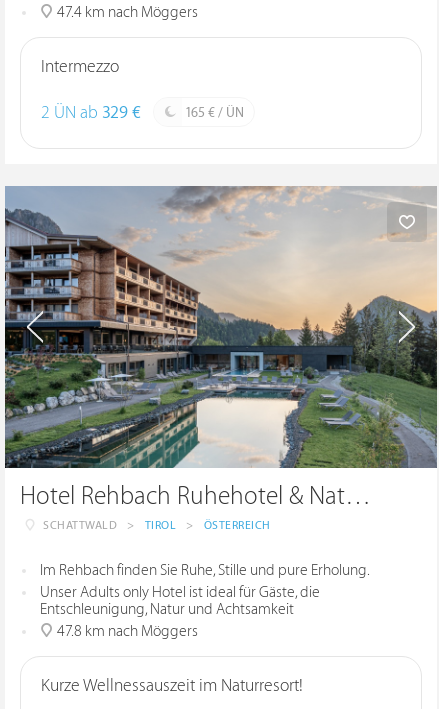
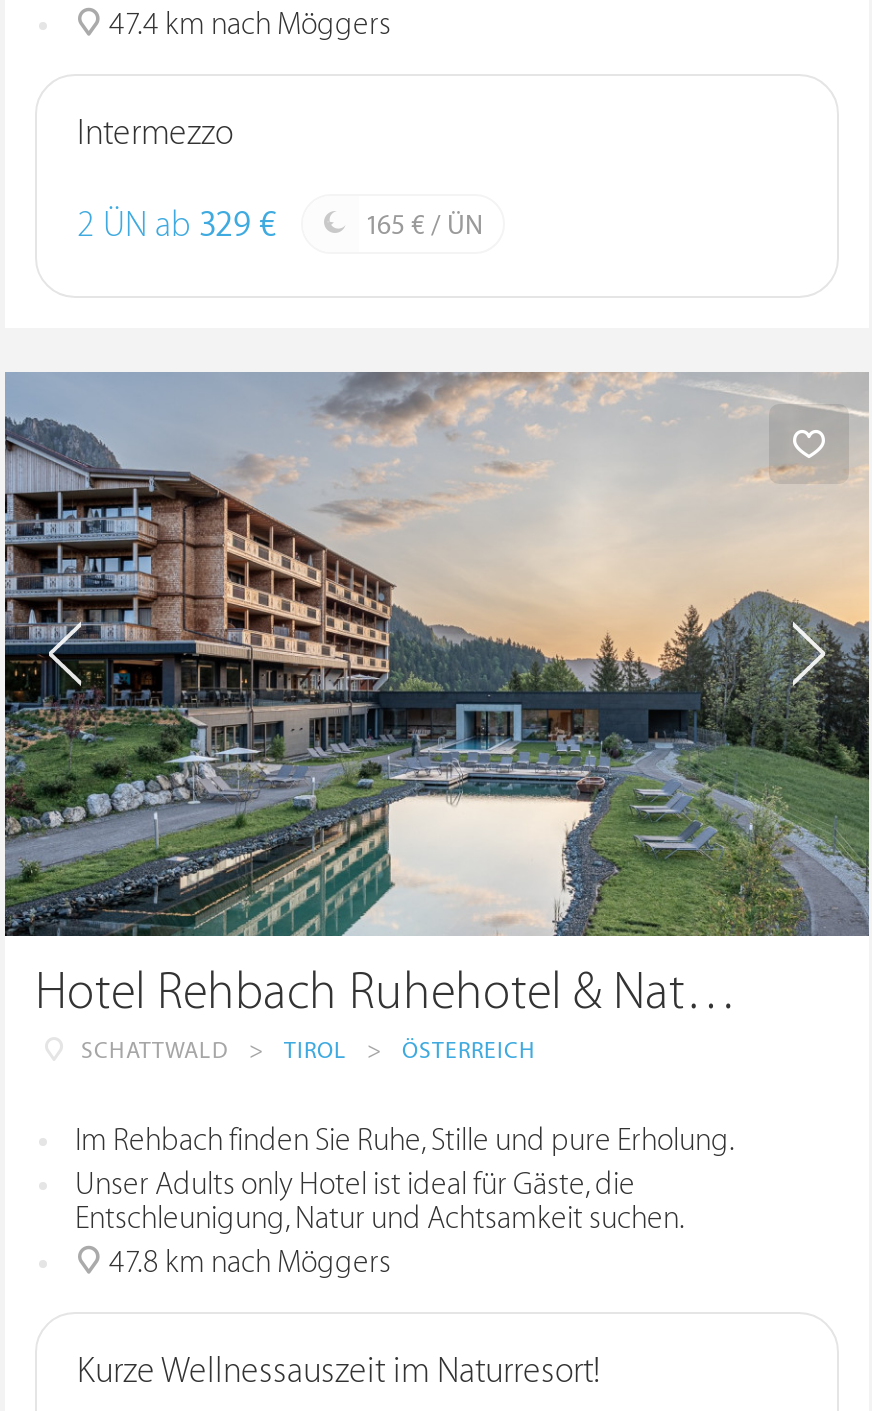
- Entschleunigung, Natur und Achtsamkeit
+ Entschleunigung, Natur und Achtsamkeit suchen.
